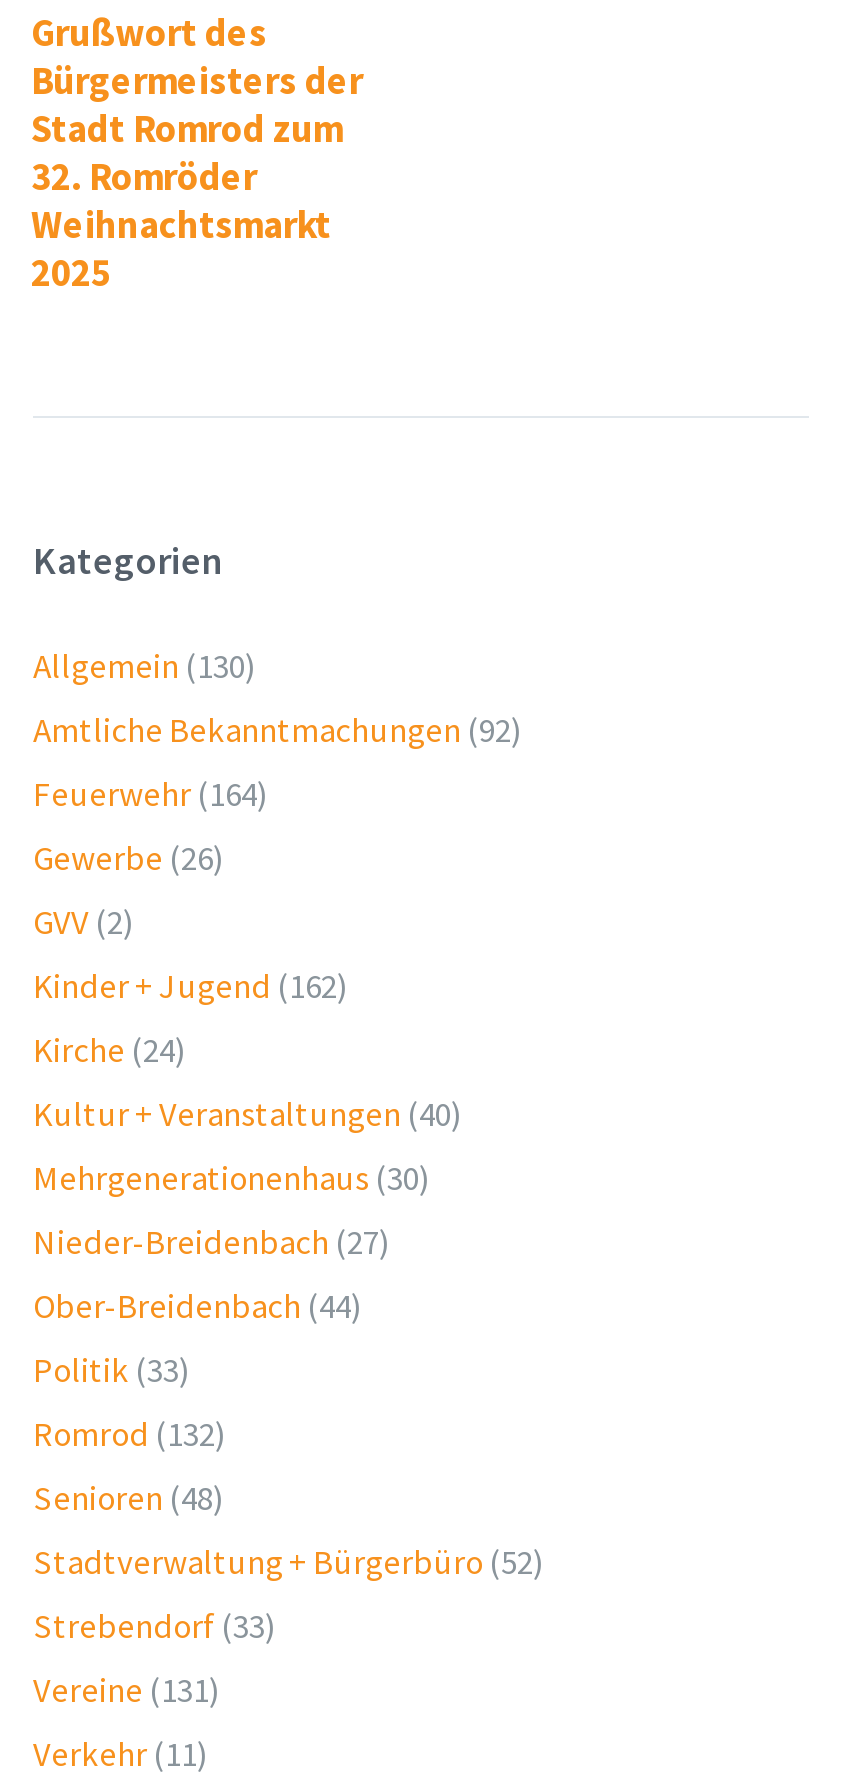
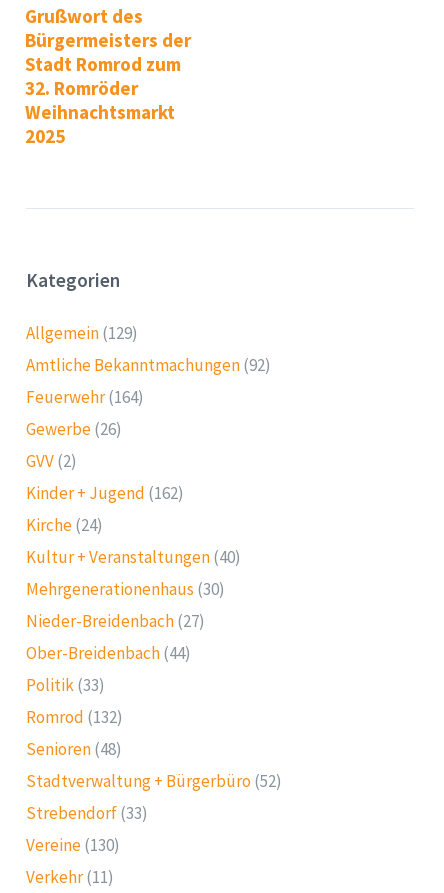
- Allgemein (130)
+ Allgemein (129)

- Vereine (131)
+ Vereine (130)
